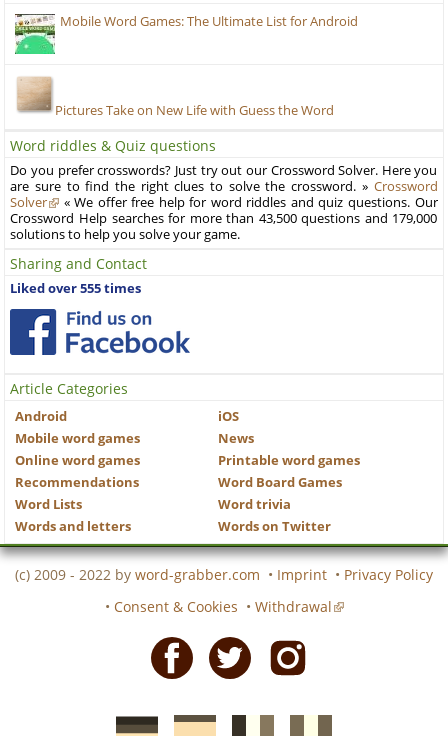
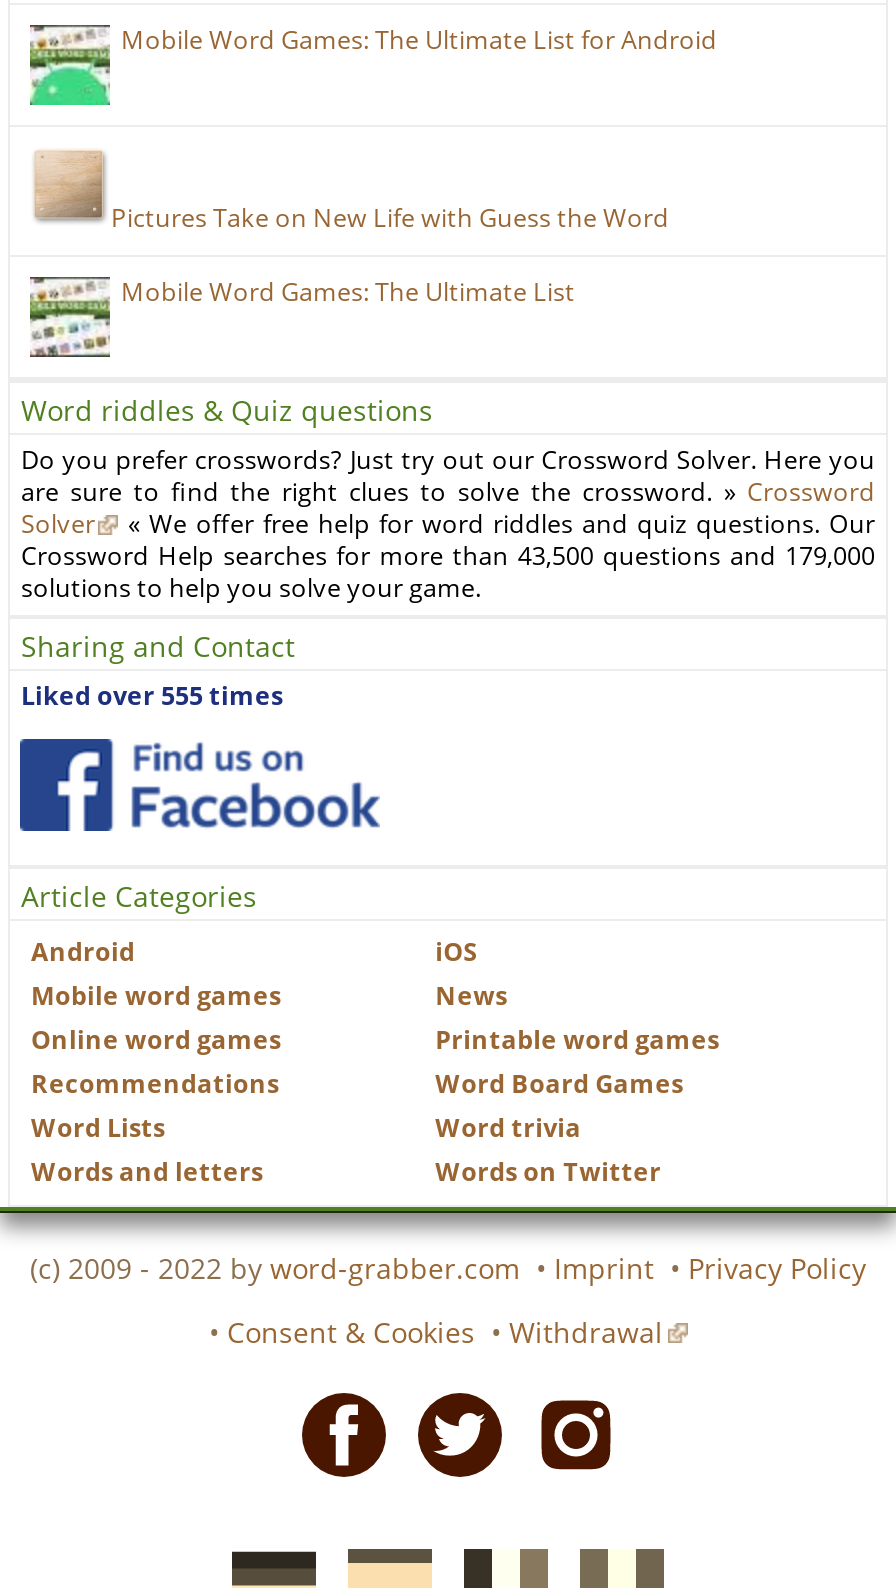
+ [image]
+ Mobile Word Games: The Ultimate List
